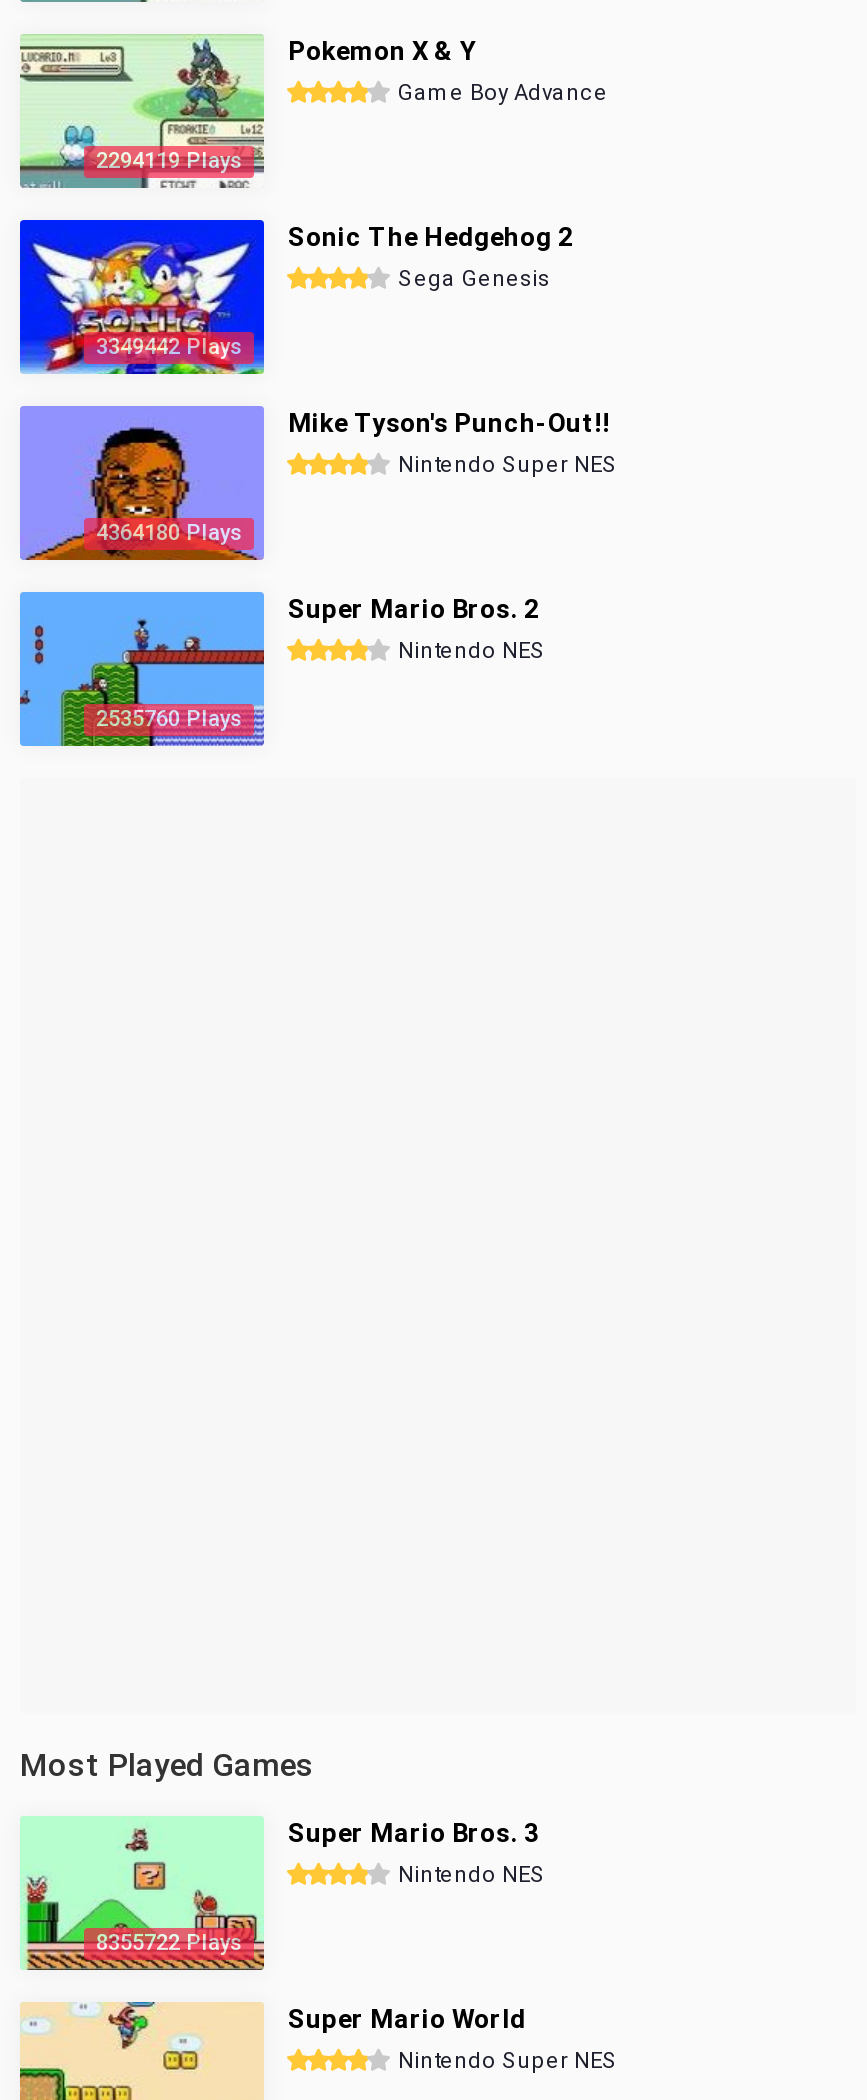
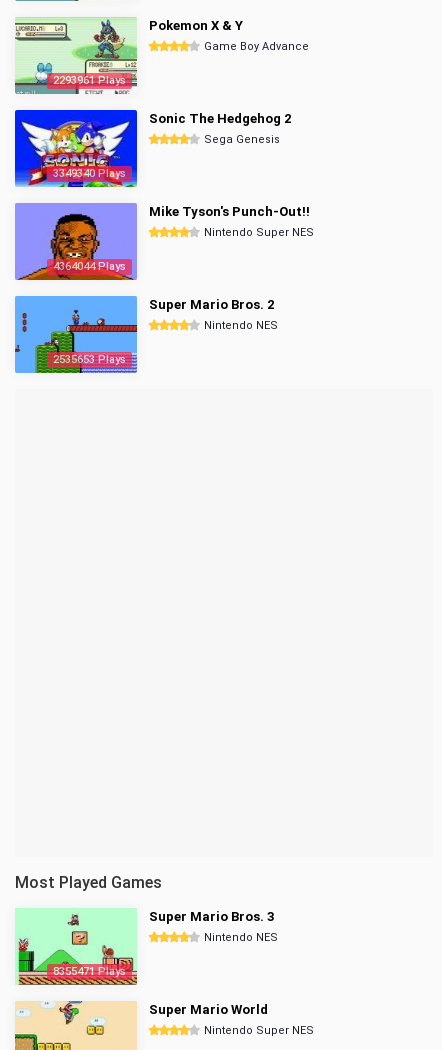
- 2294119 Plays
+ 2293961 Plays

- 3349442 Plays
+ 3349340 Plays

- 4364180 Plays
+ 4364044 Plays

- 2535760 Plays
+ 2535653 Plays

- 8355722 Plays
+ 8355471 Plays
